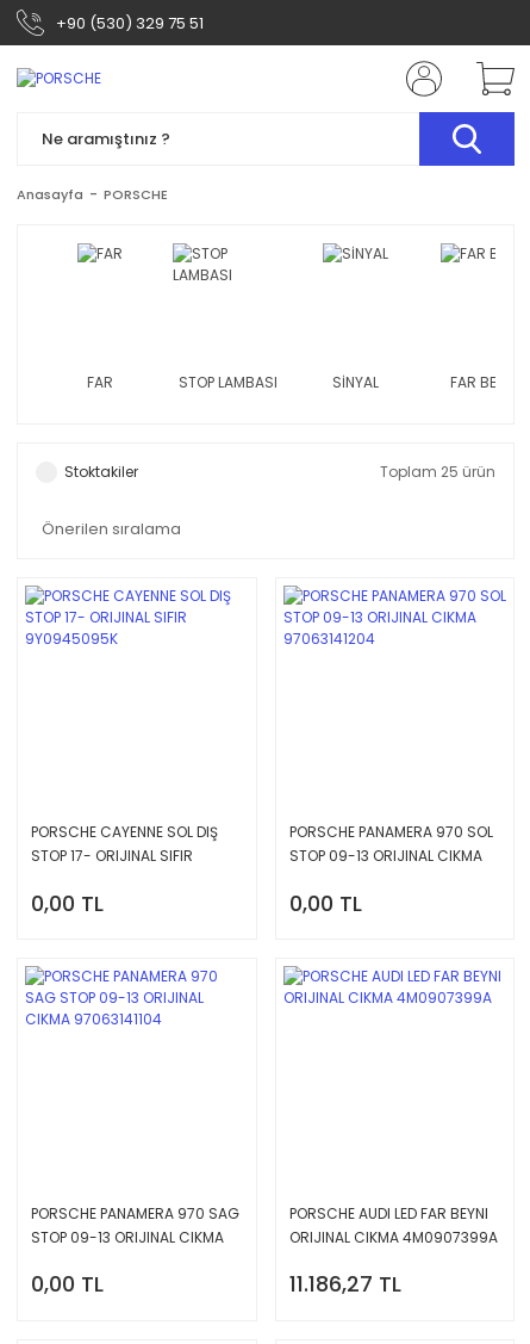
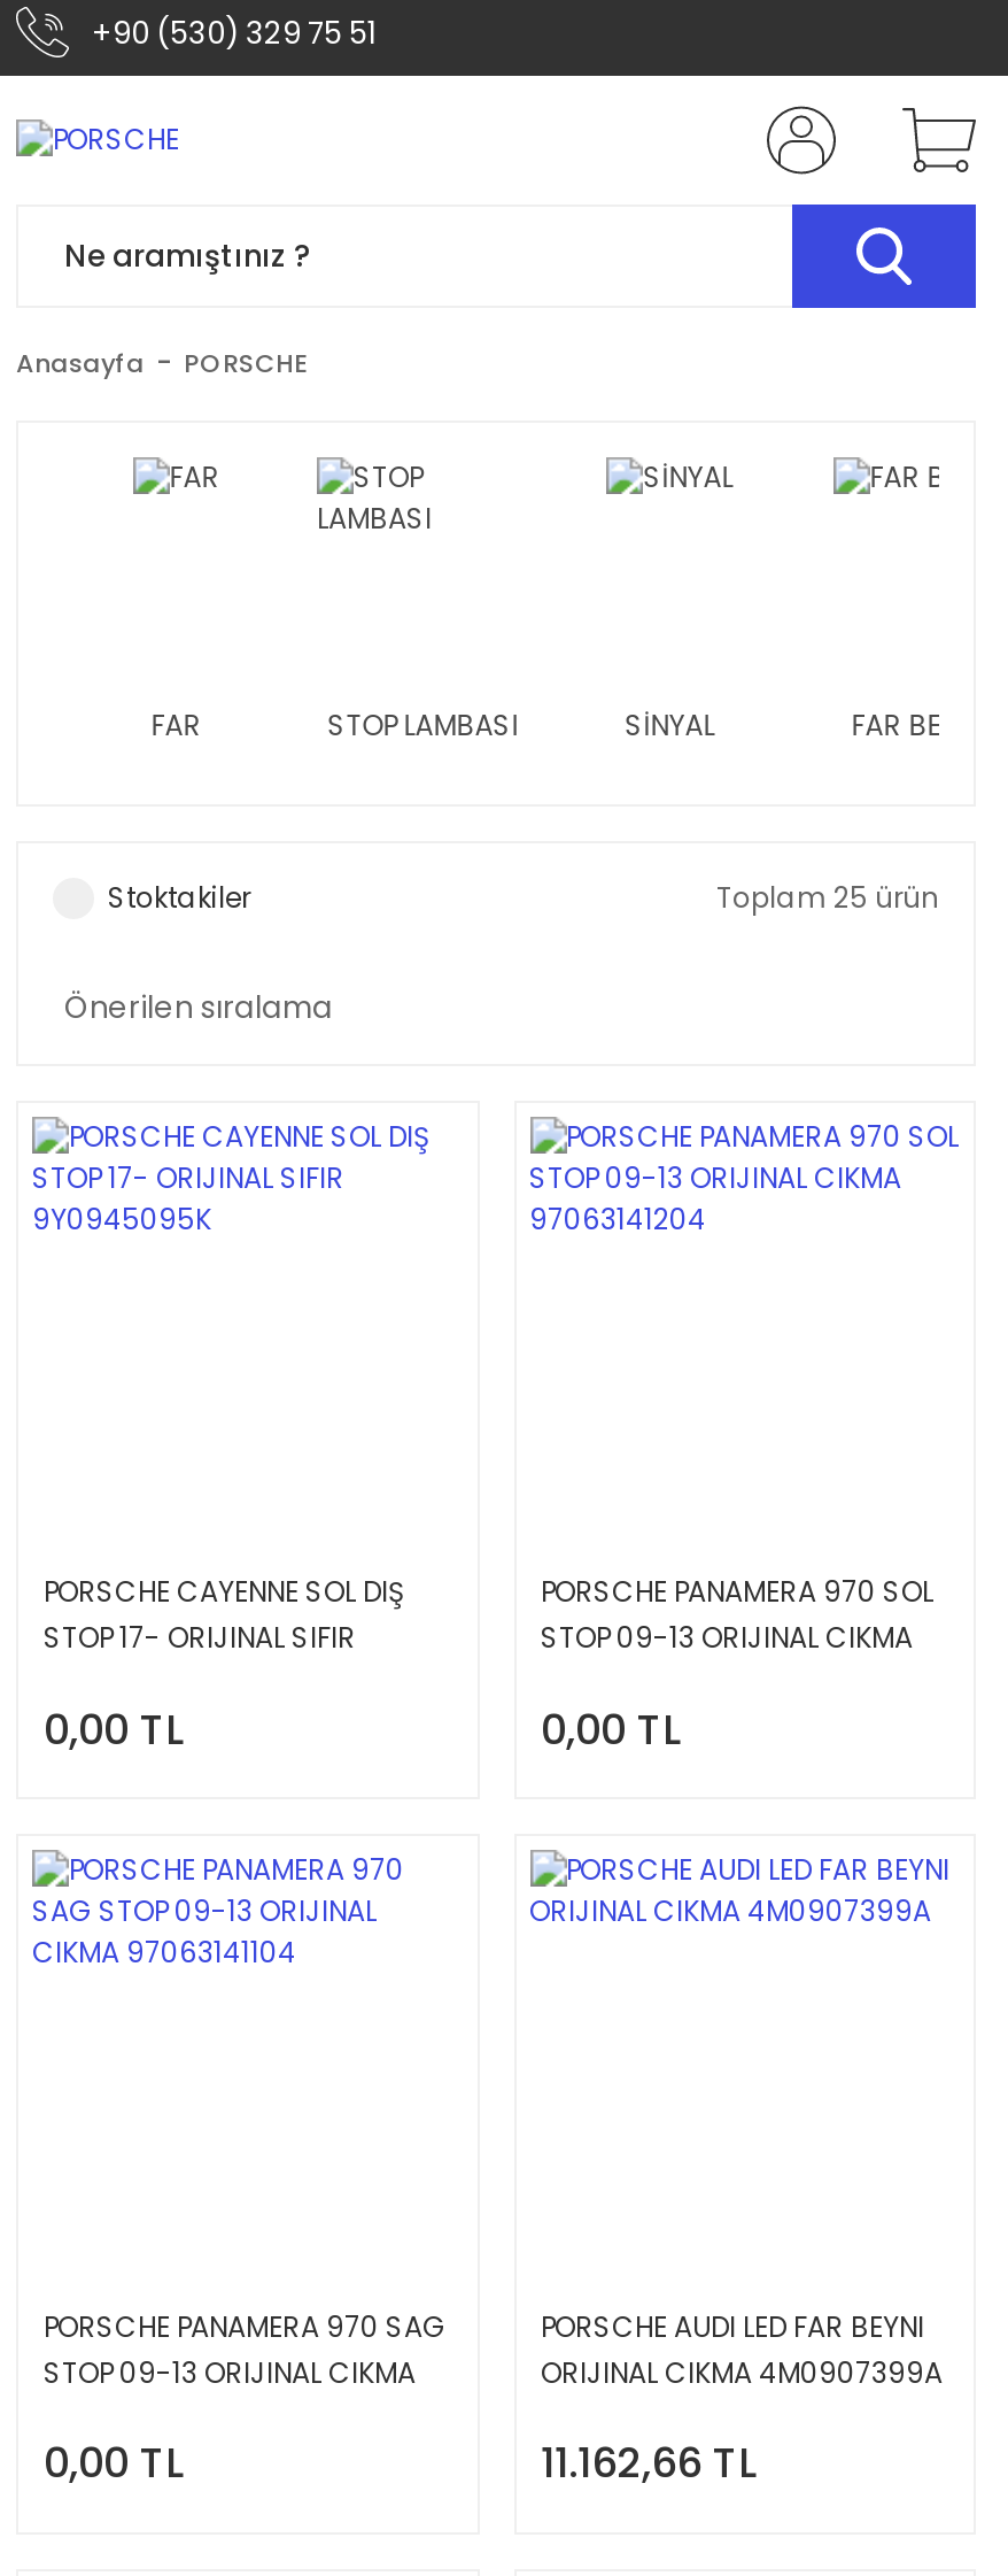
- 11.186,27 TL
+ 11.162,66 TL
